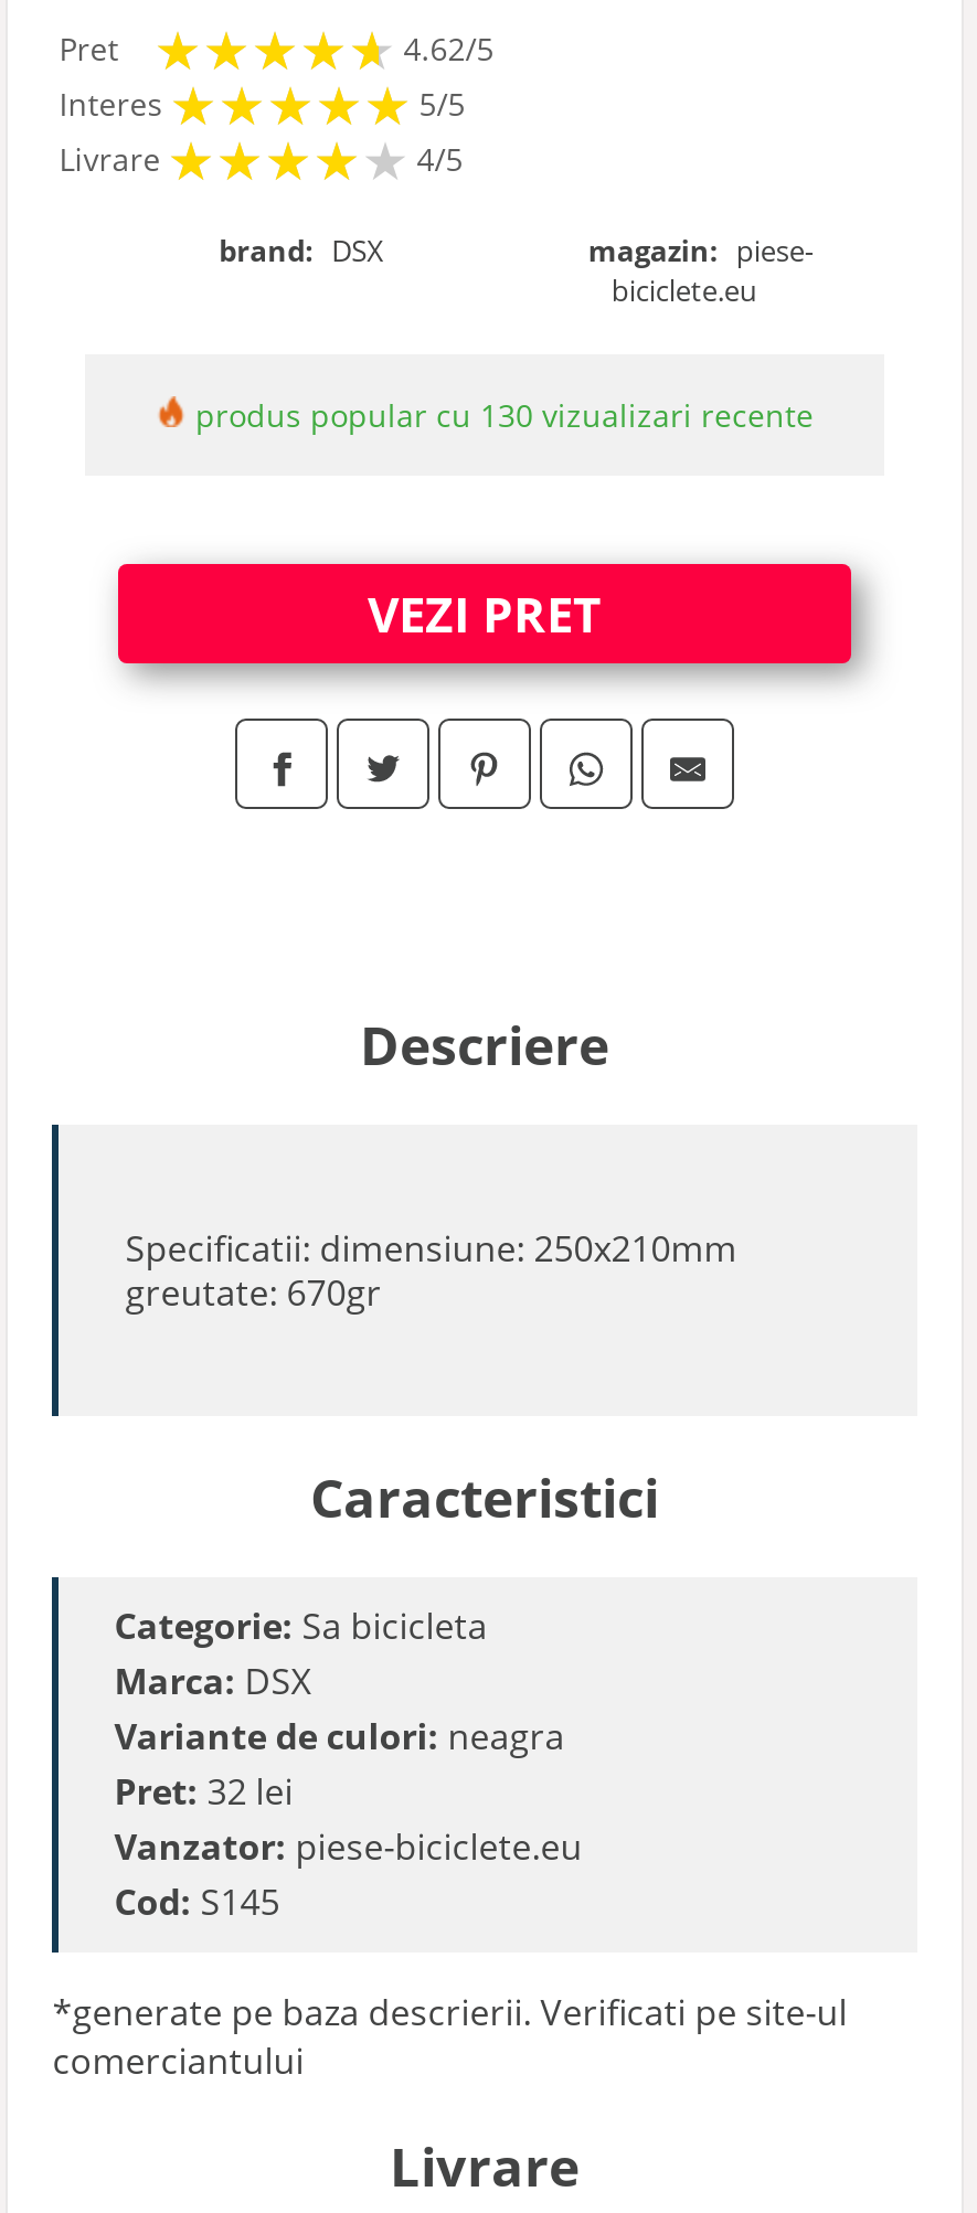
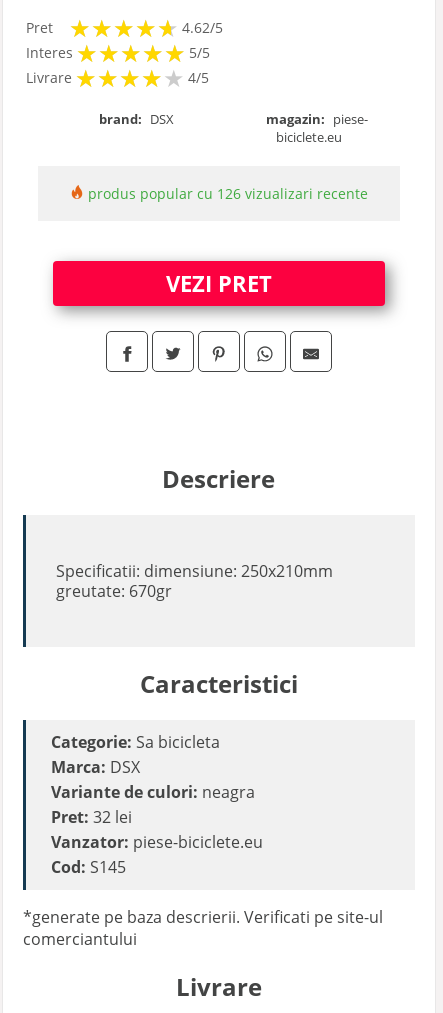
- produs popular cu 130 vizualizari recente
+ produs popular cu 126 vizualizari recente
